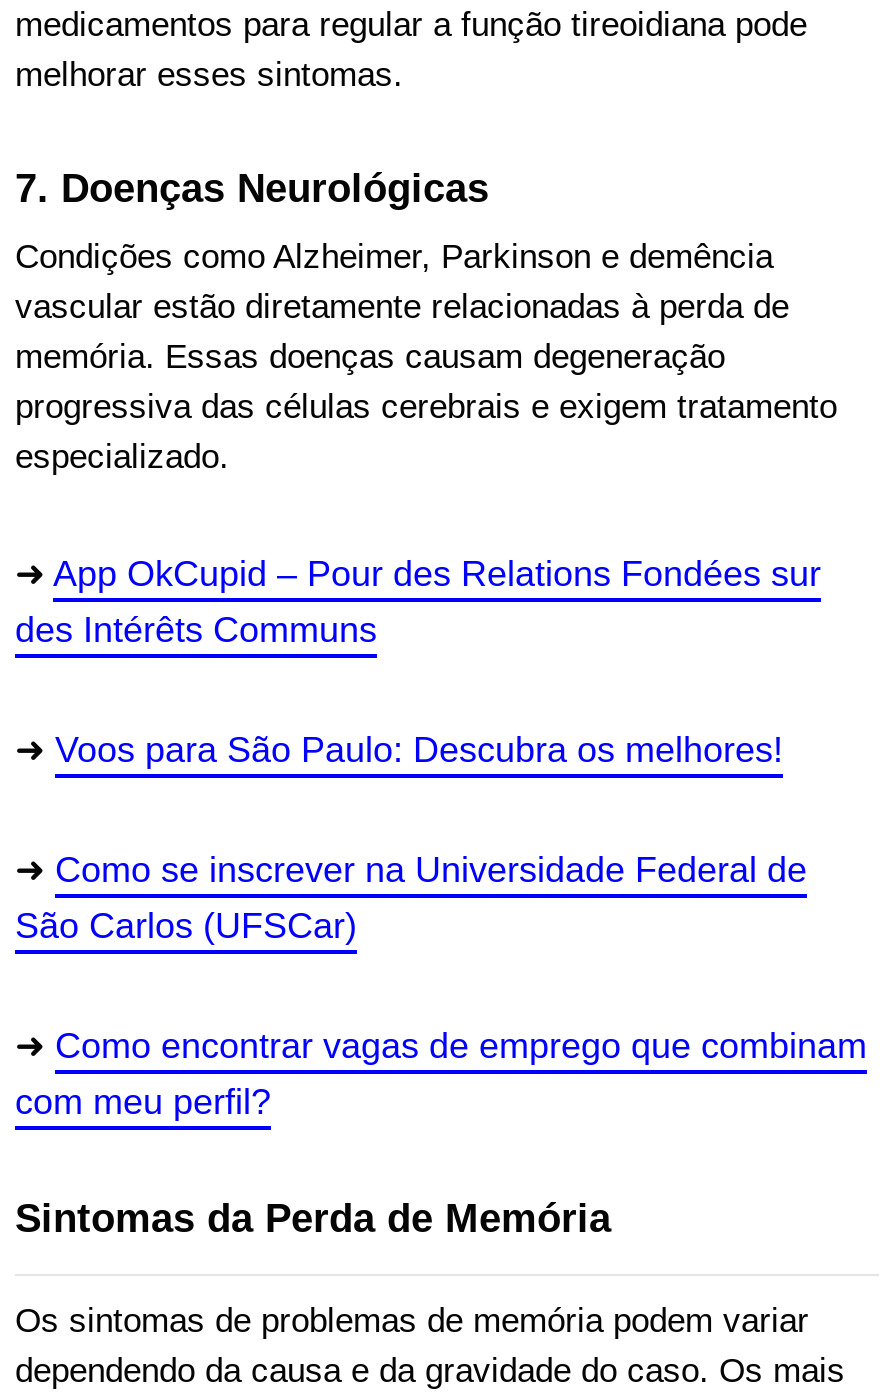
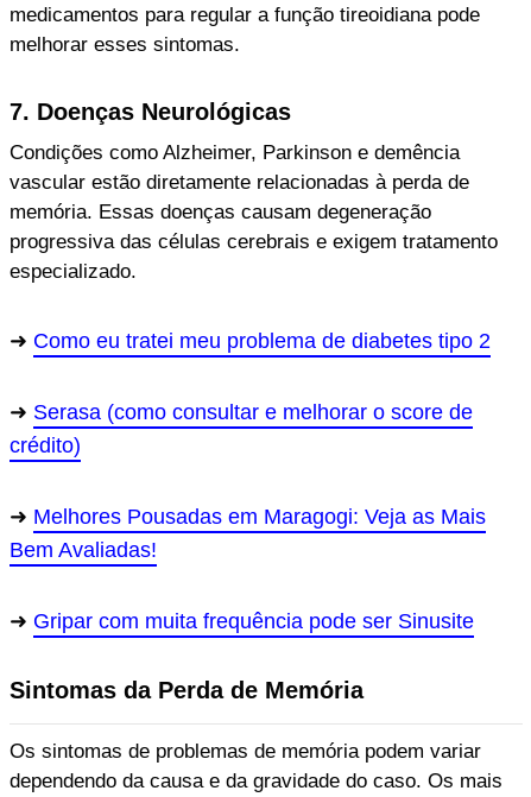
- App OkCupid – Pour des Relations Fondées sur
- des Intérêts Communs
+ Como eu tratei meu problema de diabetes tipo 2

- Voos para São Paulo: Descubra os melhores!
+ Serasa (como consultar e melhorar o score de
+ crédito)

- Como se inscrever na Universidade Federal de
- São Carlos (UFSCar)
+ Melhores Pousadas em Maragogi: Veja as Mais
+ Bem Avaliadas!

- Como encontrar vagas de emprego que combinam
- com meu perfil?
+ Gripar com muita frequência pode ser Sinusite
